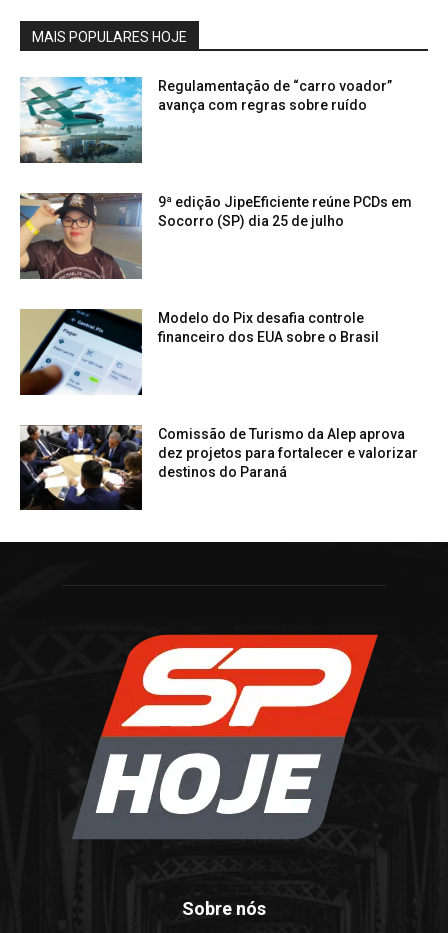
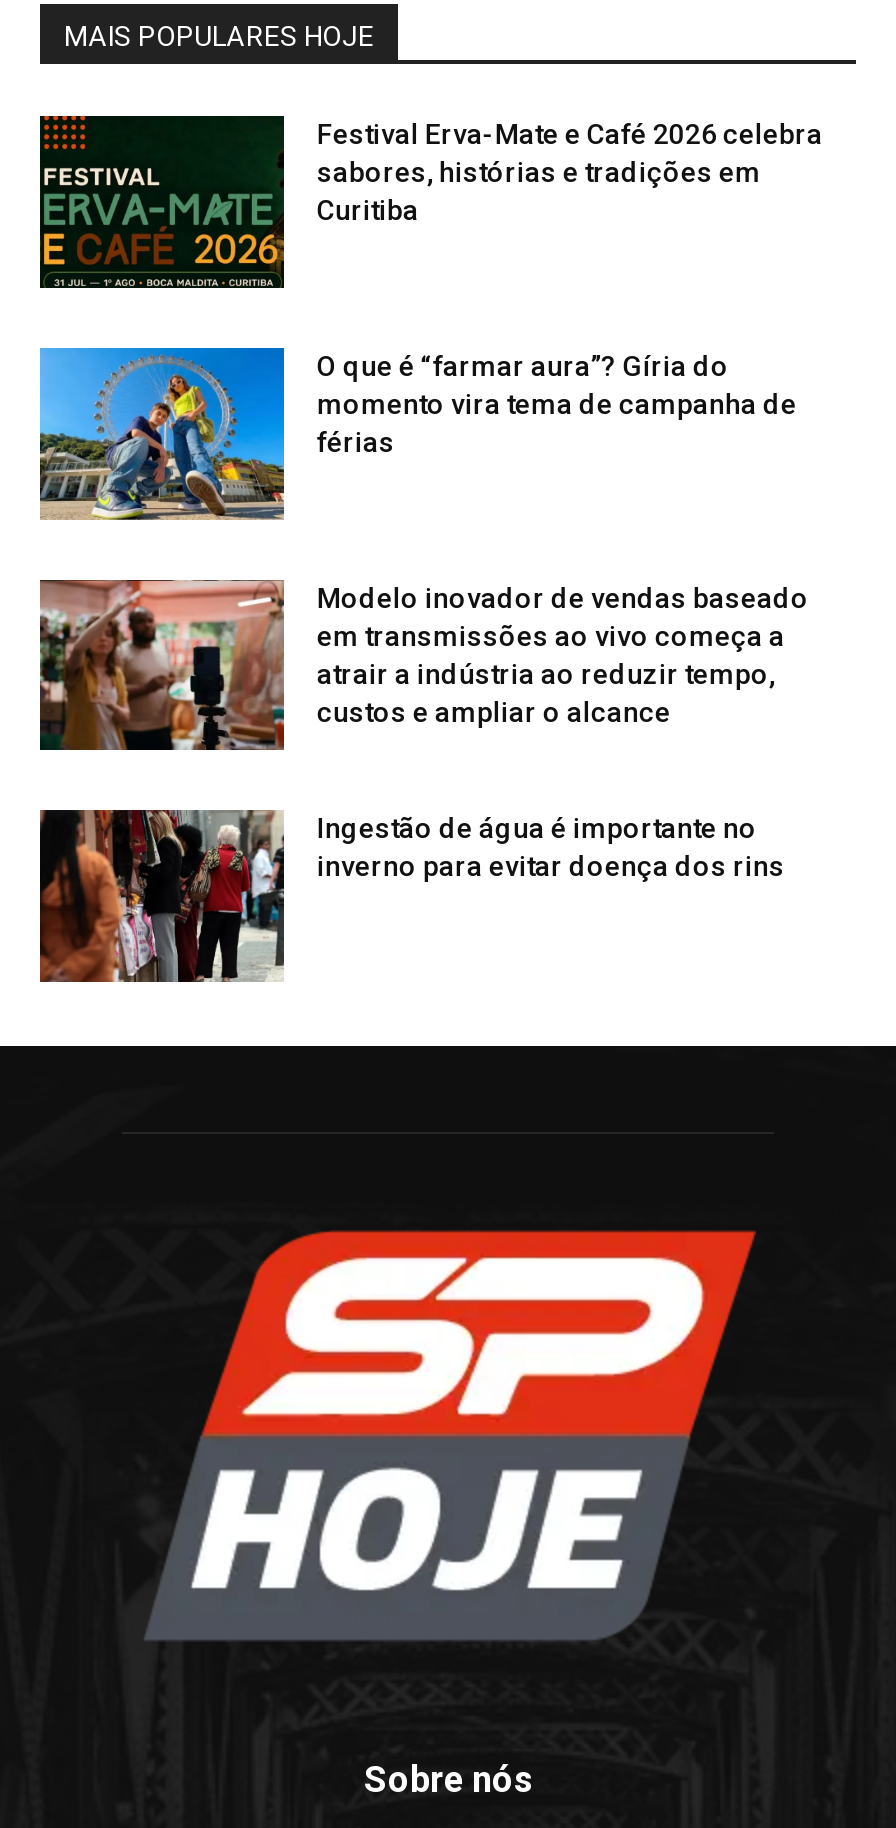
- [image]
- Regulamentação de “carro voador”
- avança com regras sobre ruído
+ [image]
+ Festival Erva-Mate e Café 2026 celebra
+ sabores, histórias e tradições em
+ Curitiba

- [image]
- 9ª edição JipeEficiente reúne PCDs em
- Socorro (SP) dia 25 de julho
+ [image]
+ O que é “farmar aura”? Gíria do
+ momento vira tema de campanha de
+ férias

- [image]
- Modelo do Pix desafia controle
- financeiro dos EUA sobre o Brasil
+ [image]
+ Modelo inovador de vendas baseado
+ em transmissões ao vivo começa a
+ atrair a indústria ao reduzir tempo,
+ custos e ampliar o alcance

- [image]
- Comissão de Turismo da Alep aprova
- dez projetos para fortalecer e valorizar
- destinos do Paraná
+ [image]
+ Ingestão de água é importante no
+ inverno para evitar doença dos rins
